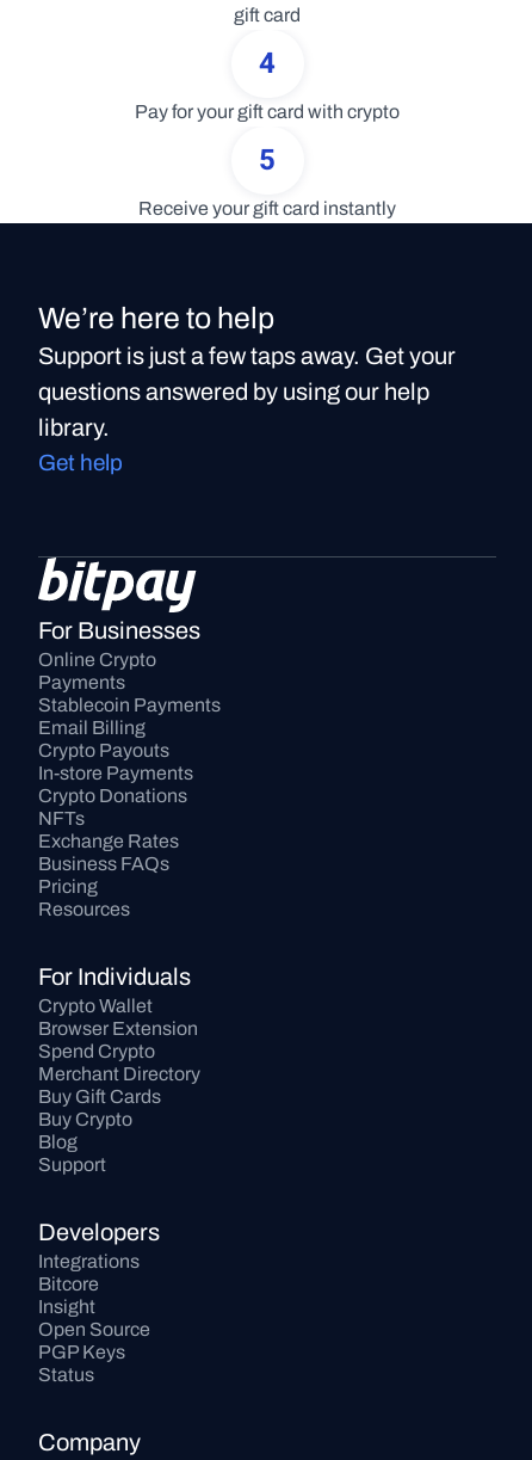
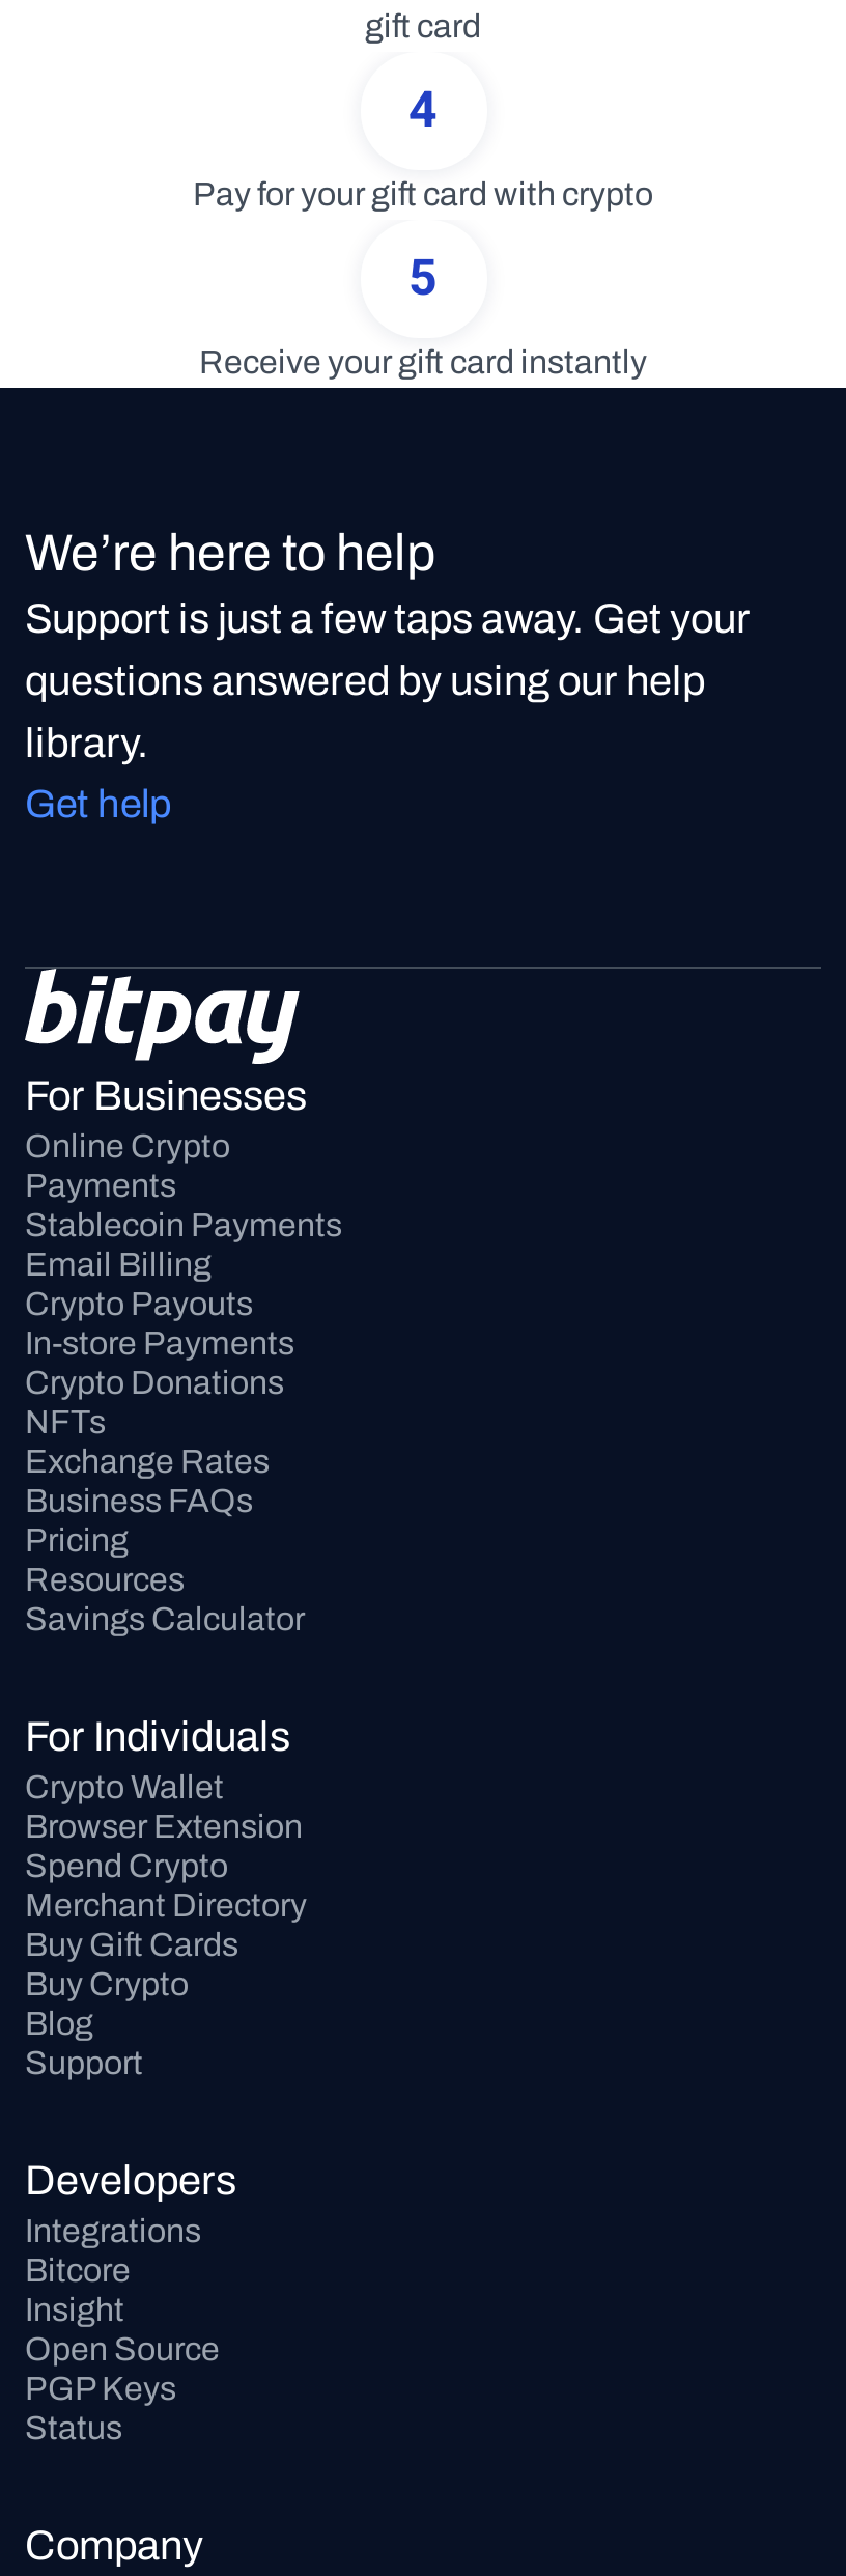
+ Savings Calculator
